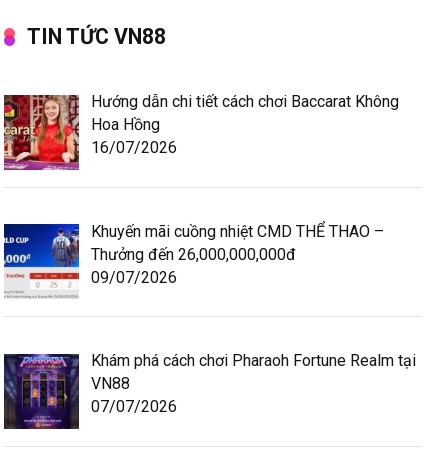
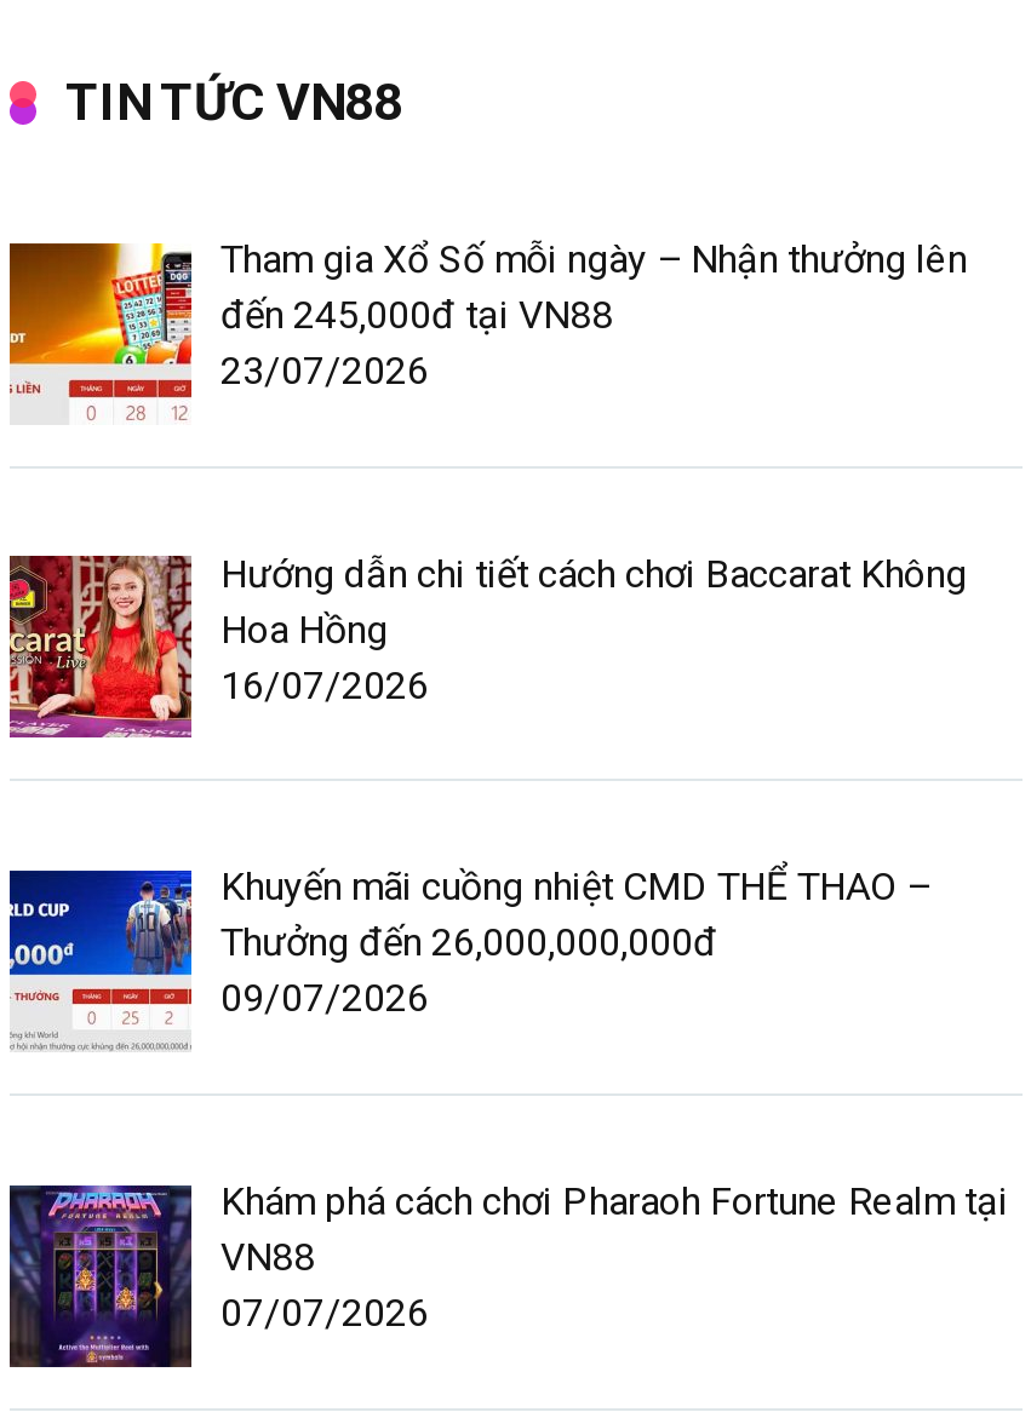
+ [image]
+ Tham gia Xổ Số mỗi ngày – Nhận thưởng lên
+ đến 245,000đ tại VN88
+ 23/07/2026
